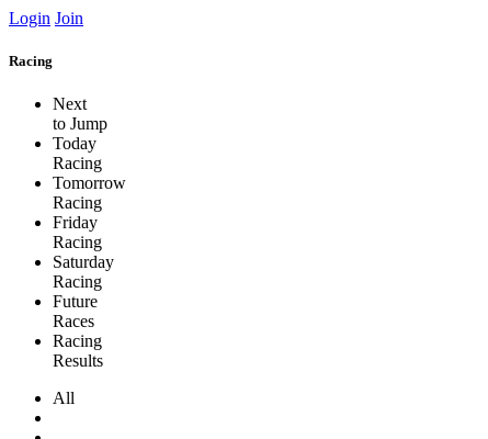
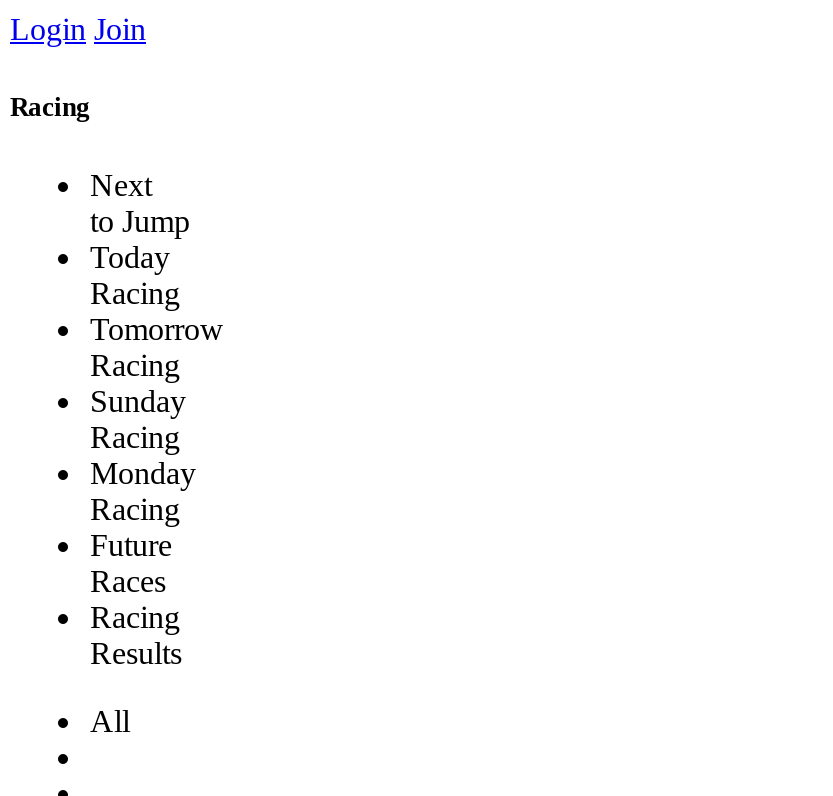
- Friday
+ Sunday

- Saturday
+ Monday
